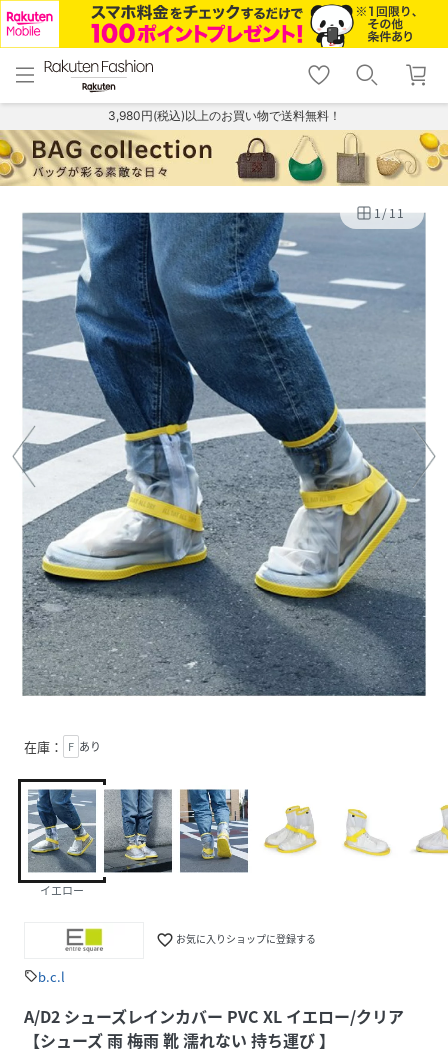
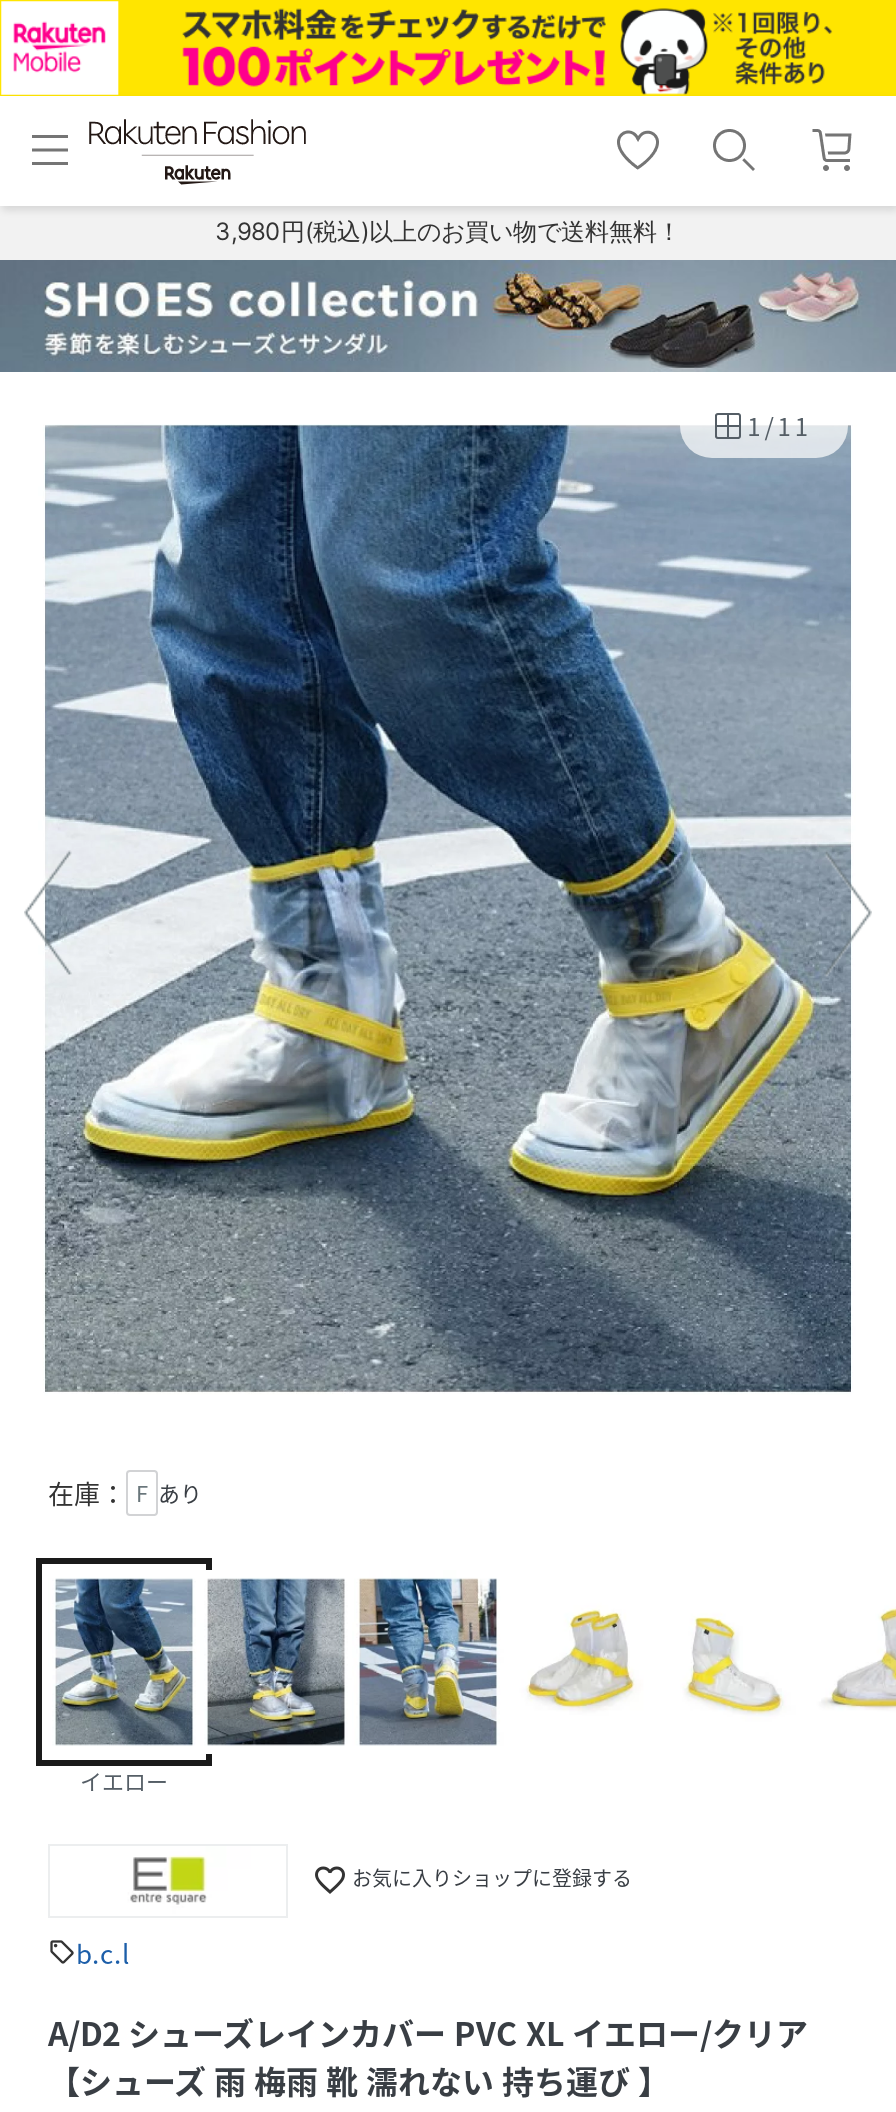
- [image]
+ [image]
